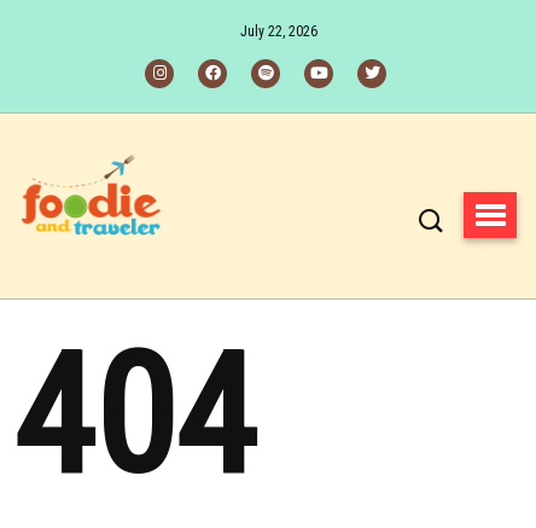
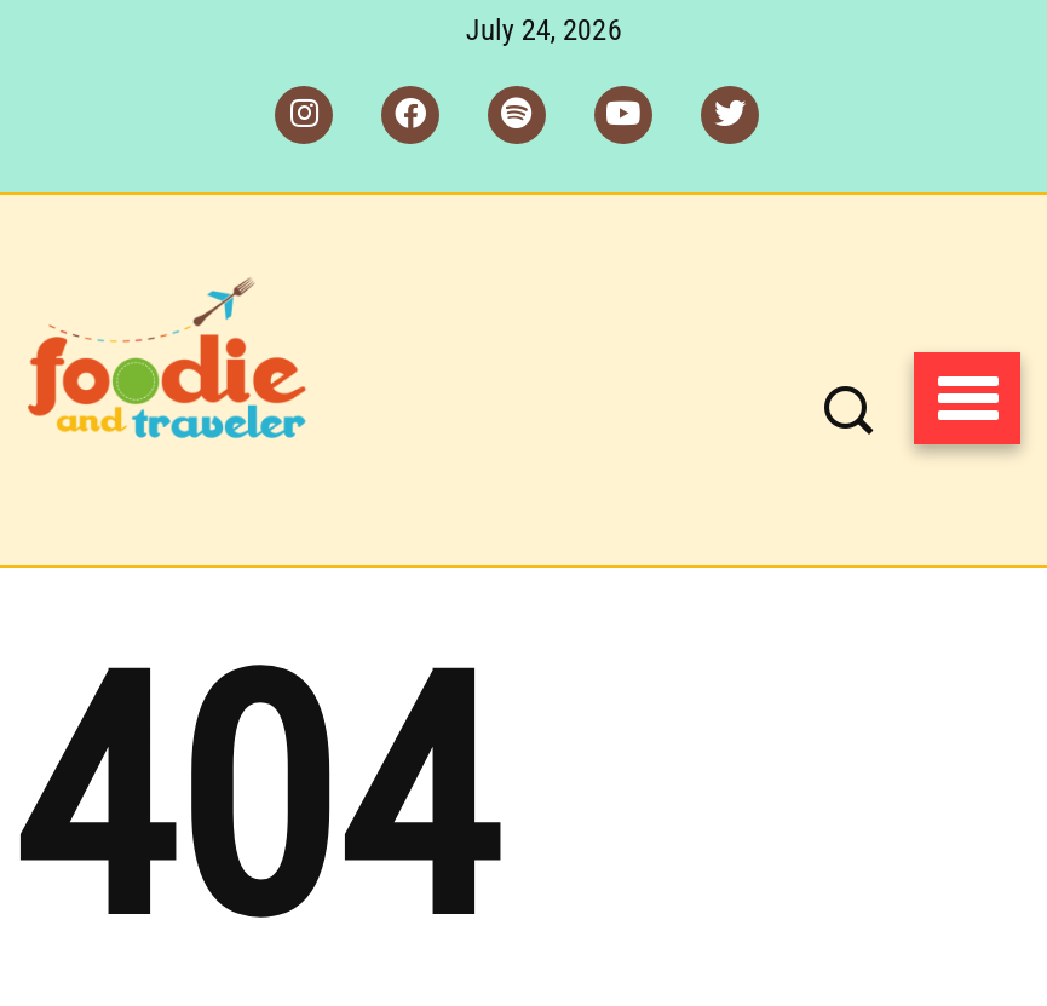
- July 22, 2026
+ July 24, 2026
